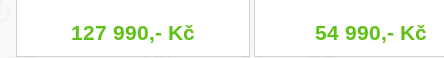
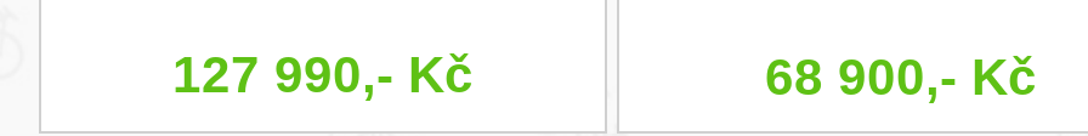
- 54 990,- Kč
+ 68 900,- Kč
